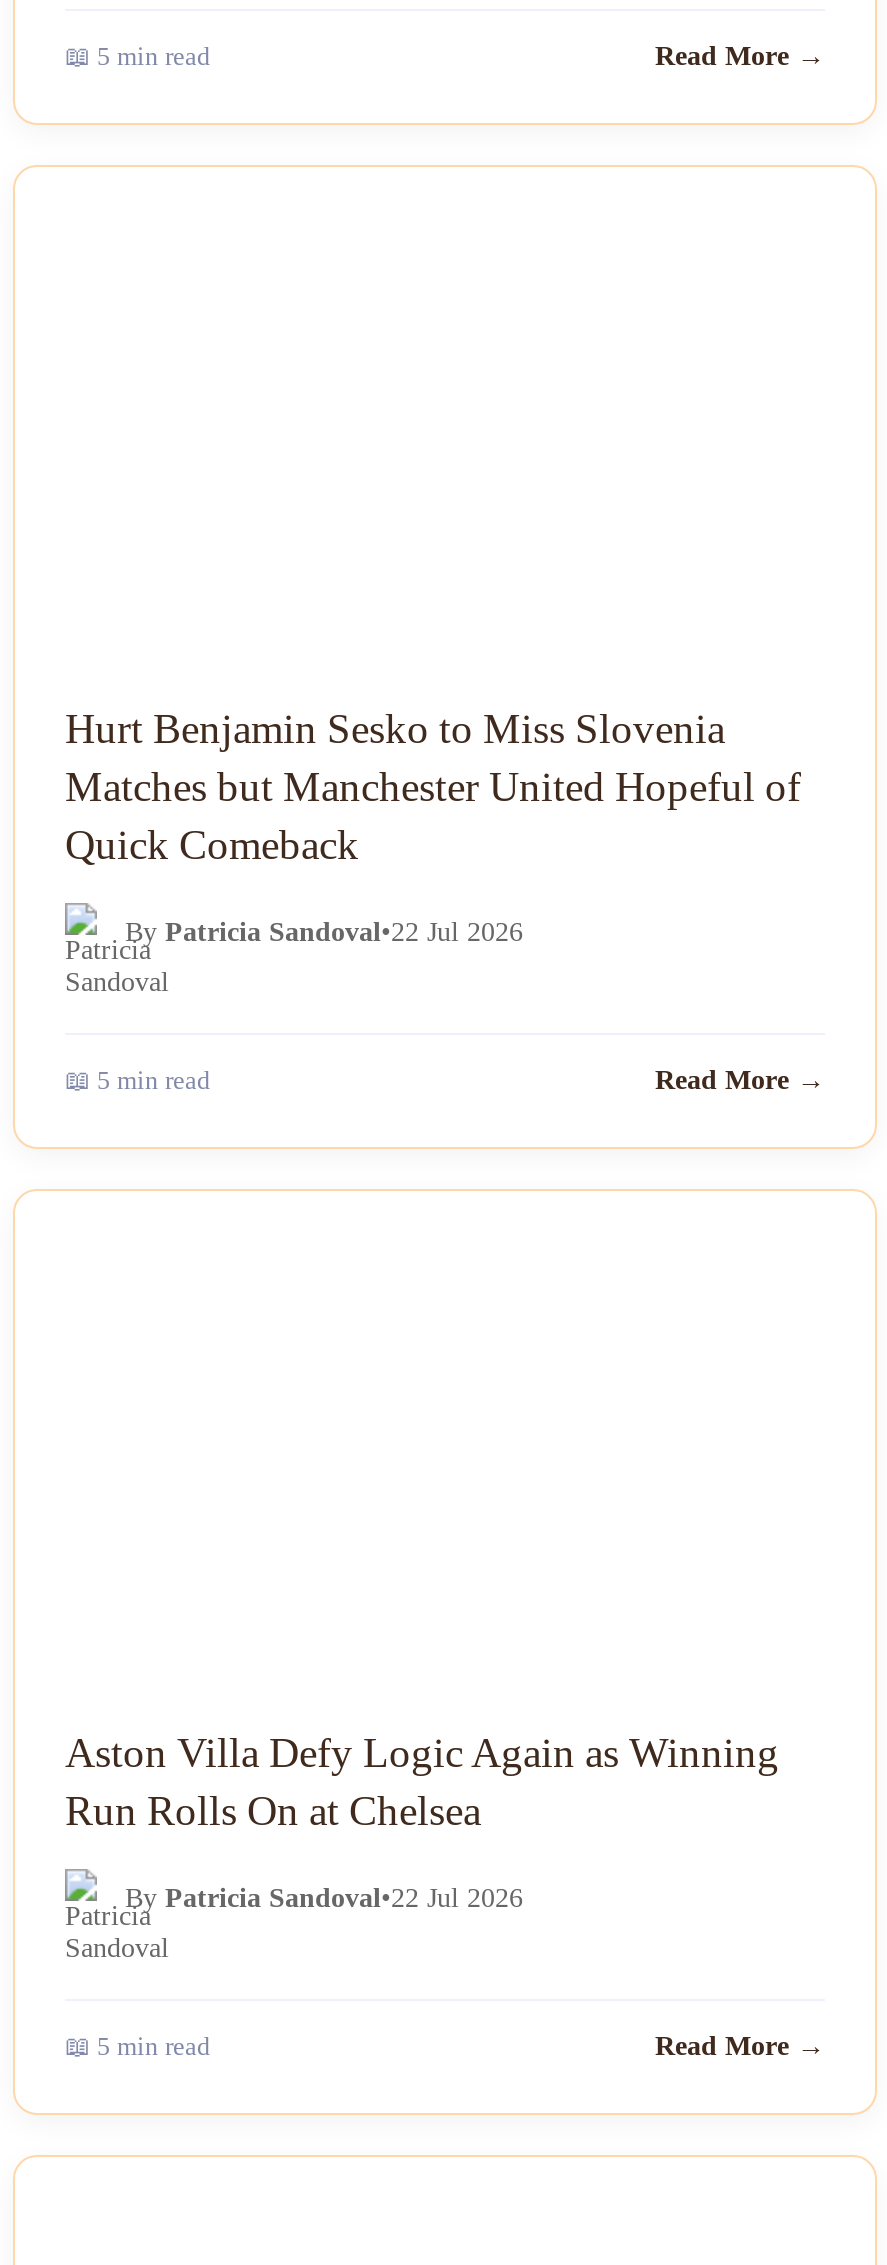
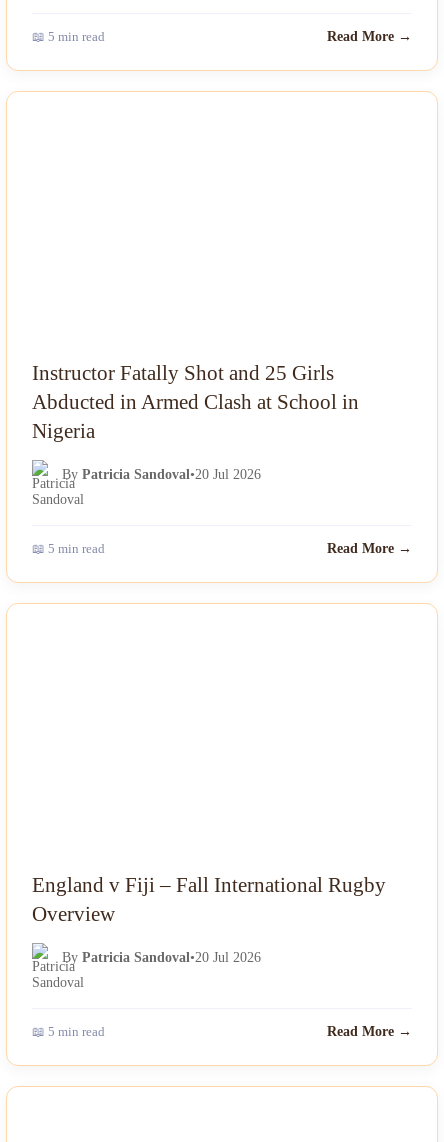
- Hurt Benjamin Sesko to Miss Slovenia
- Matches but Manchester United Hopeful of
- Quick Comeback
+ Instructor Fatally Shot and 25 Girls
+ Abducted in Armed Clash at School in
+ Nigeria

- By Patricia Sandoval•22 Jul 2026
+ By Patricia Sandoval•20 Jul 2026

- Aston Villa Defy Logic Again as Winning
- Run Rolls On at Chelsea
+ England v Fiji – Fall International Rugby
+ Overview

- By Patricia Sandoval•22 Jul 2026
+ By Patricia Sandoval•20 Jul 2026
